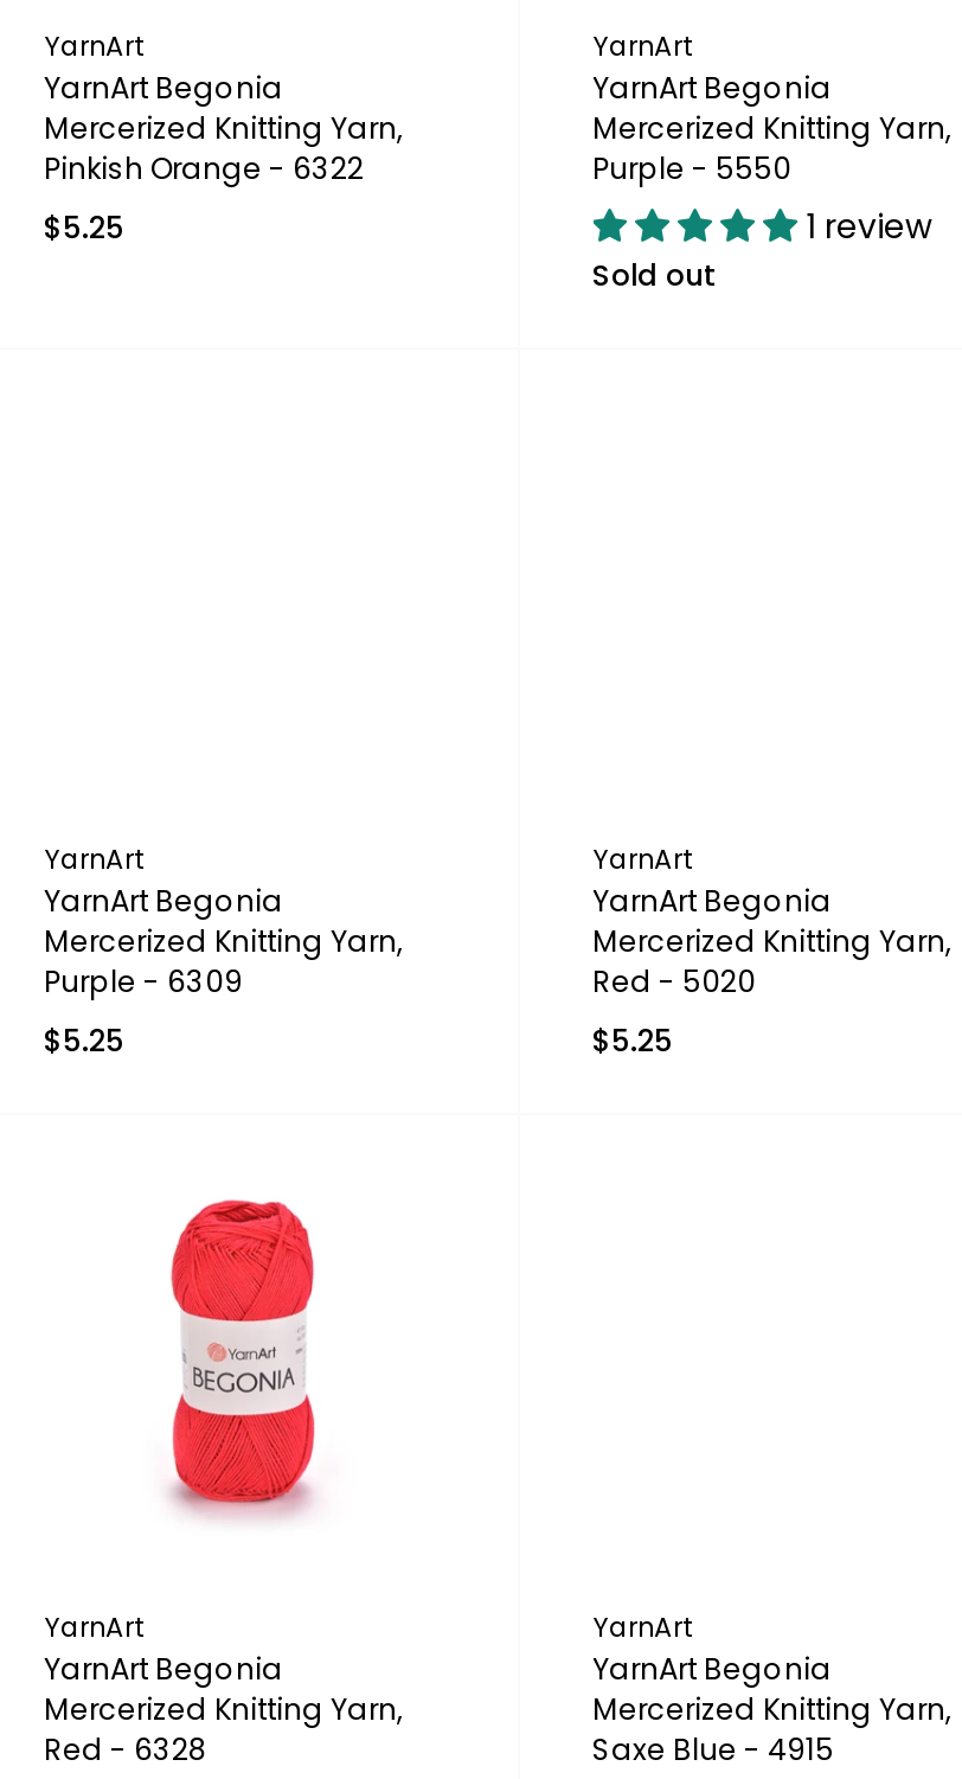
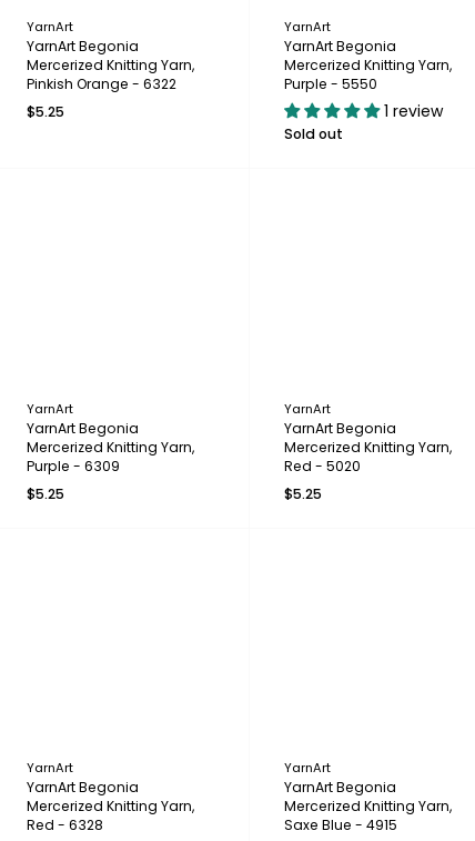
- [image]
